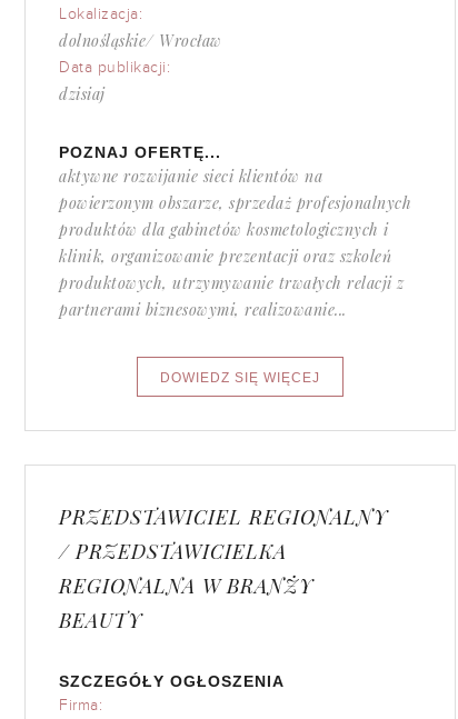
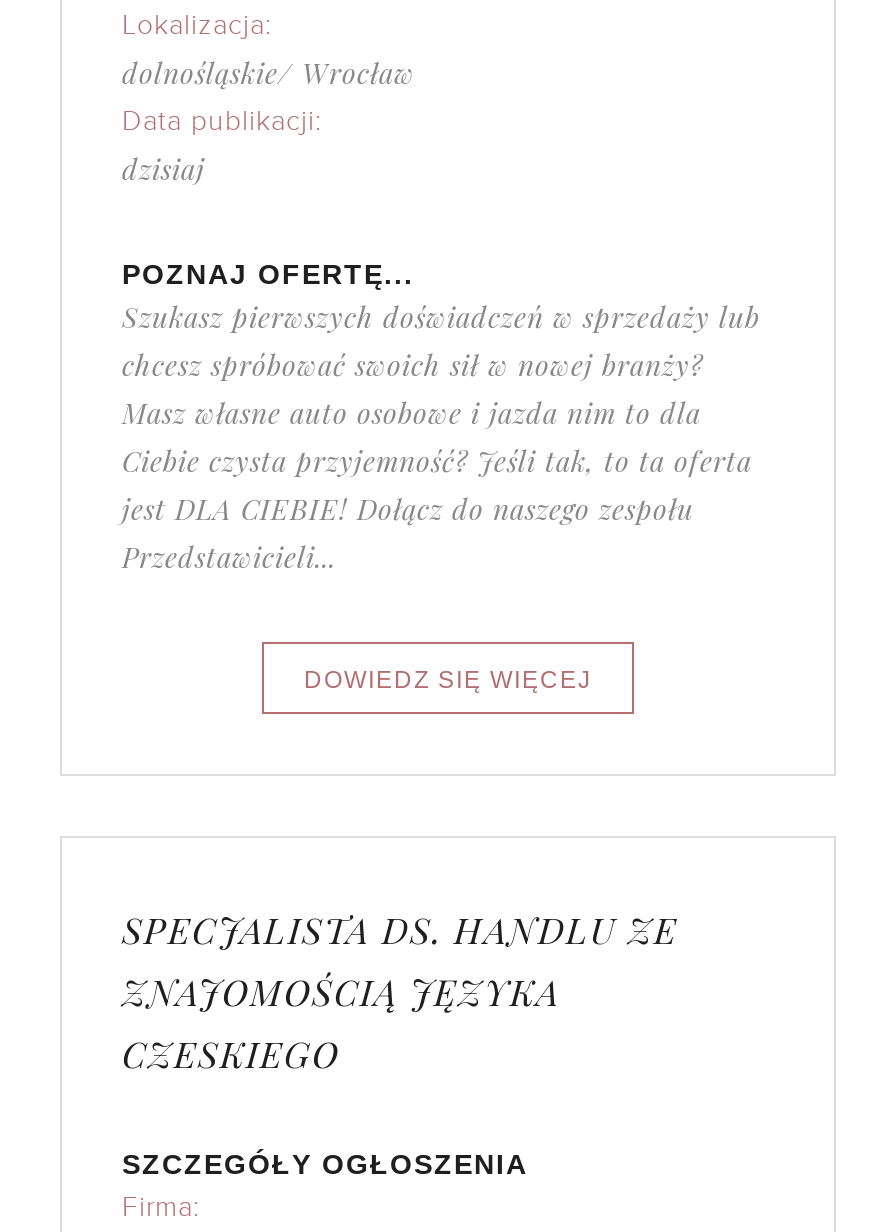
- aktywne rozwijanie sieci klientów na
- powierzonym obszarze, sprzedaż profesjonalnych
- produktów dla gabinetów kosmetologicznych i
- klinik, organizowanie prezentacji oraz szkoleń
- produktowych, utrzymywanie trwałych relacji z
- partnerami biznesowymi, realizowanie...
+ Szukasz pierwszych doświadczeń w sprzedaży lub
+ chcesz spróbować swoich sił w nowej branży?
+ Masz własne auto osobowe i jazda nim to dla
+ Ciebie czysta przyjemność? Jeśli tak, to ta oferta
+ jest DLA CIEBIE! Dołącz do naszego zespołu
+ Przedstawicieli...

- PRZEDSTAWICIEL REGIONALNY
- / PRZEDSTAWICIELKA
- REGIONALNA W BRANŻY
- BEAUTY
+ SPECJALISTA DS. HANDLU ZE
+ ZNAJOMOŚCIĄ JĘZYKA
+ CZESKIEGO
